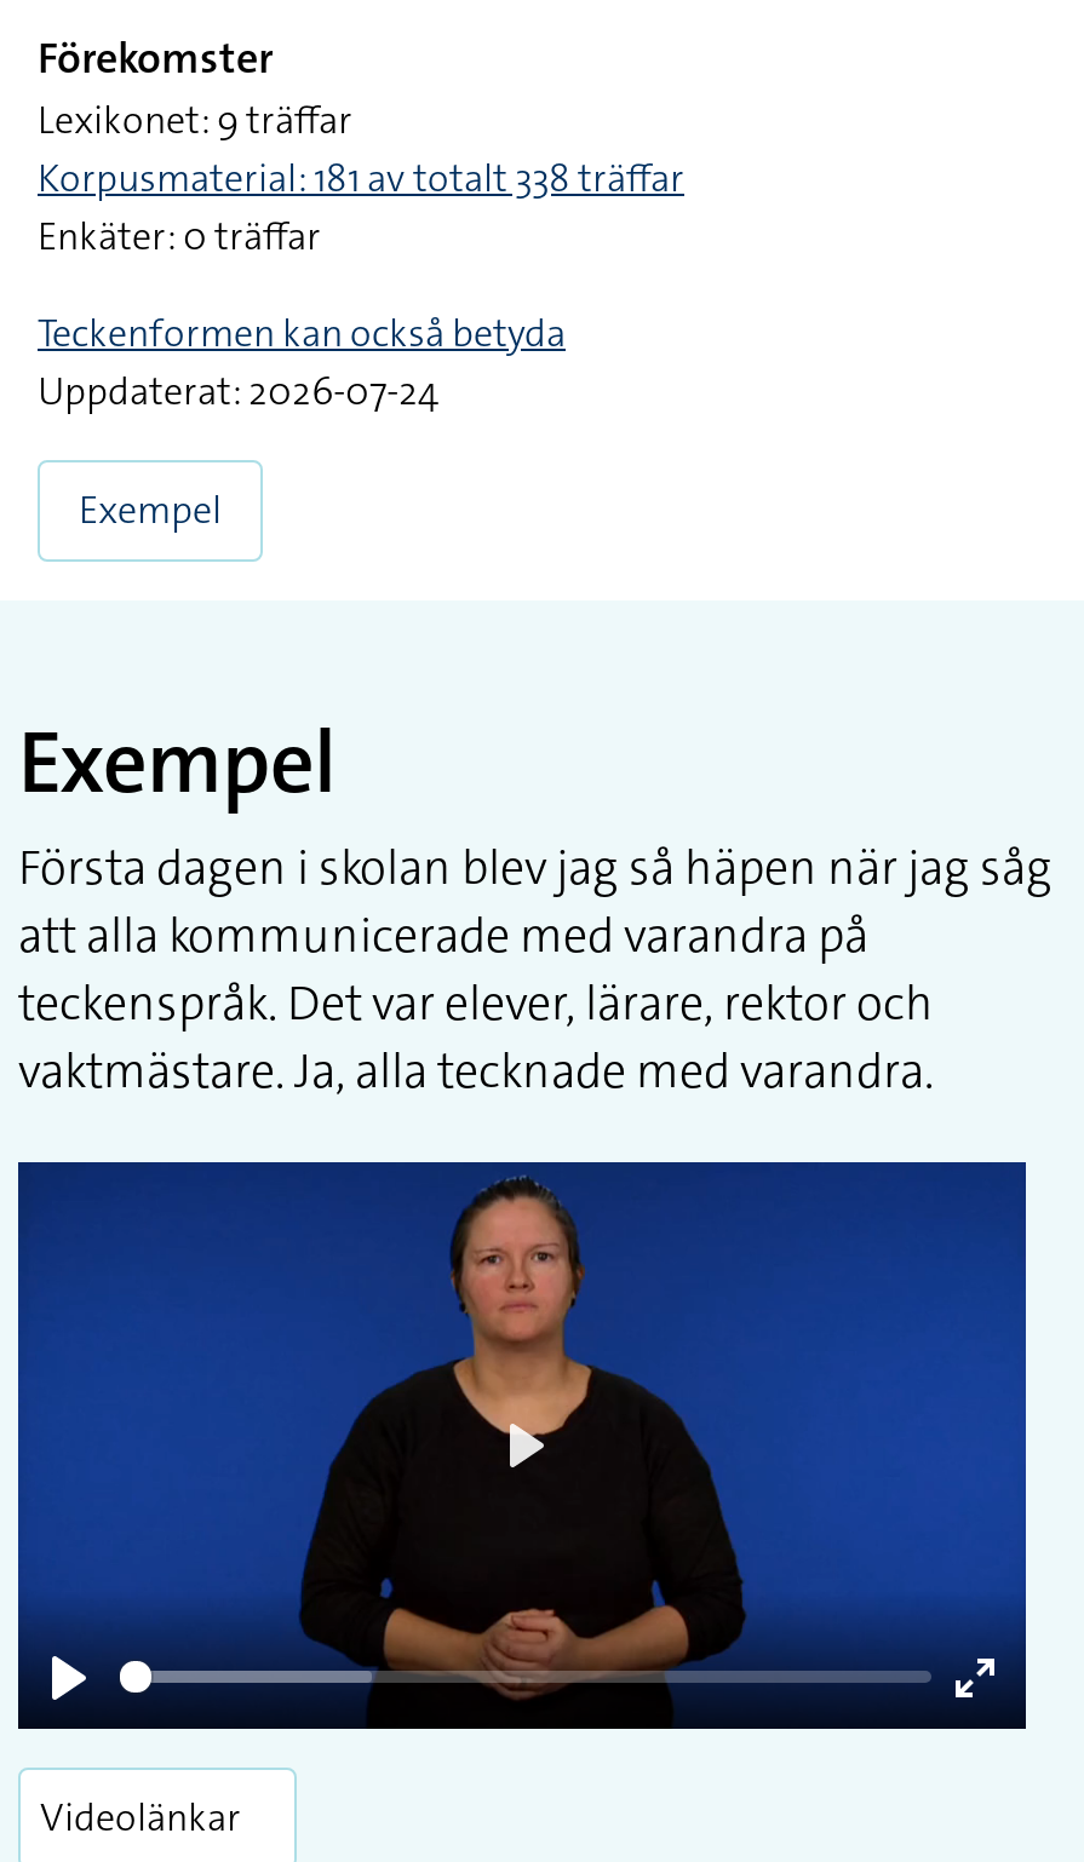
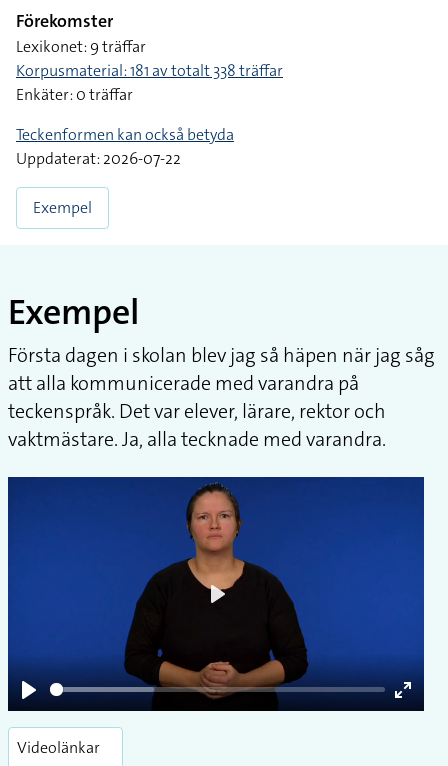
- Uppdaterat: 2026-07-24
+ Uppdaterat: 2026-07-22
